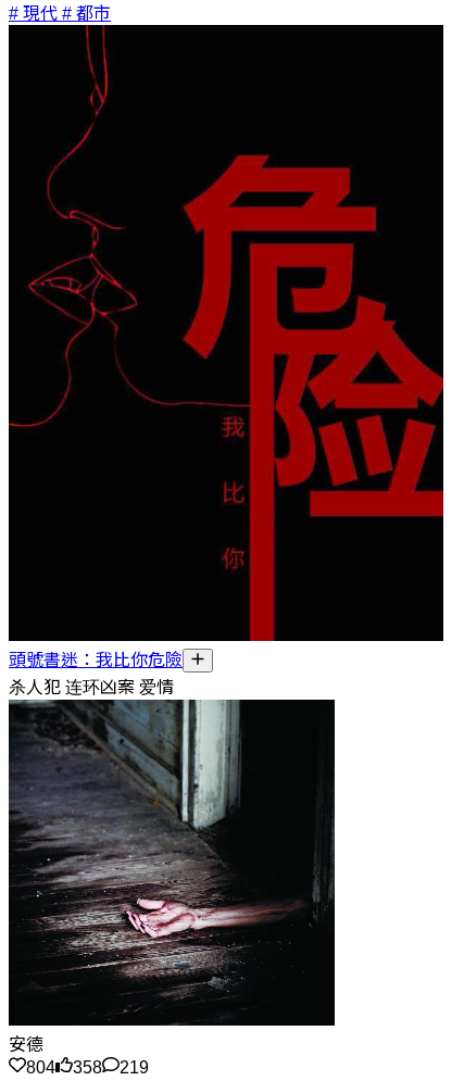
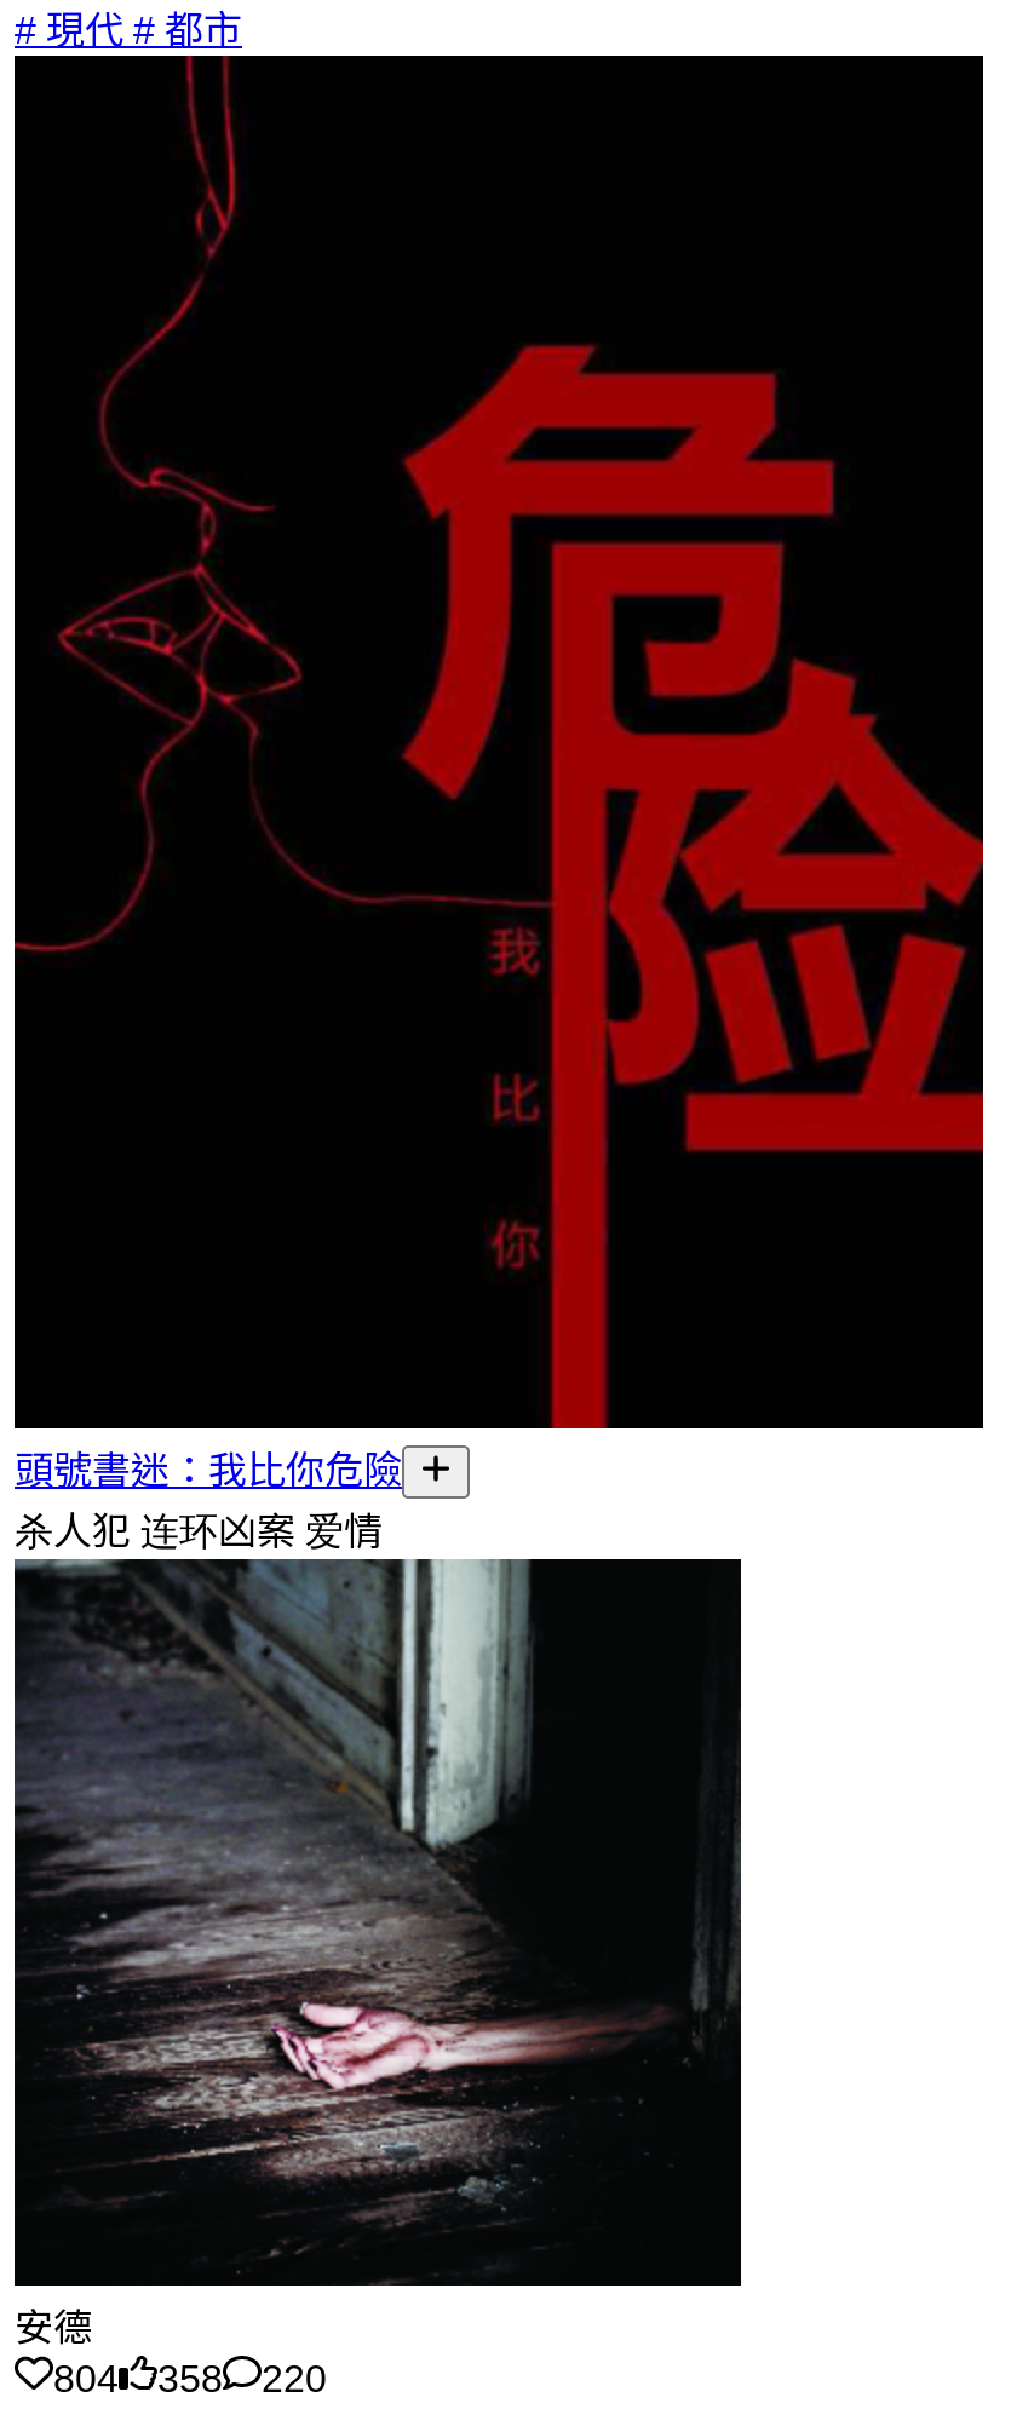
- 804 358 219
+ 804 358 220
